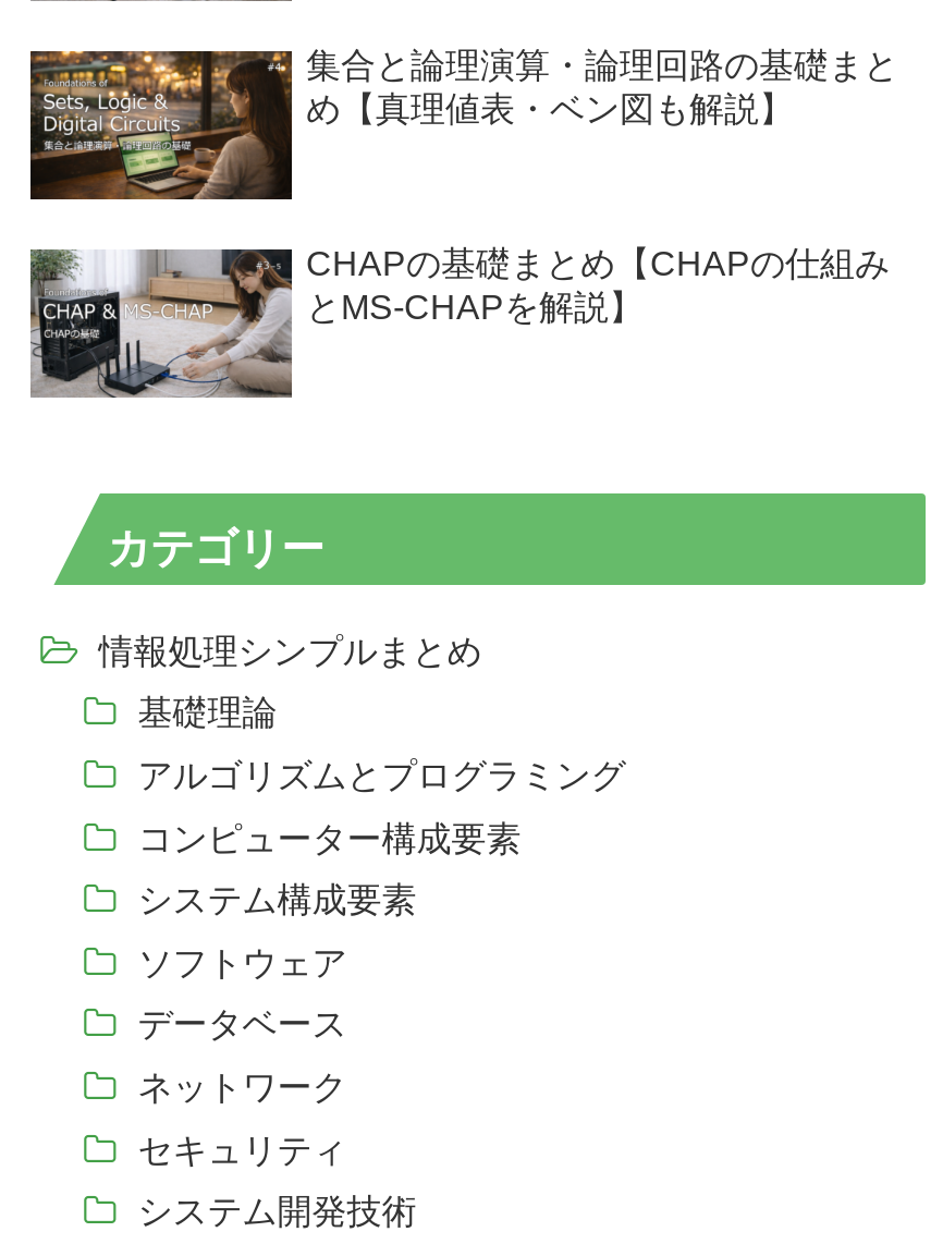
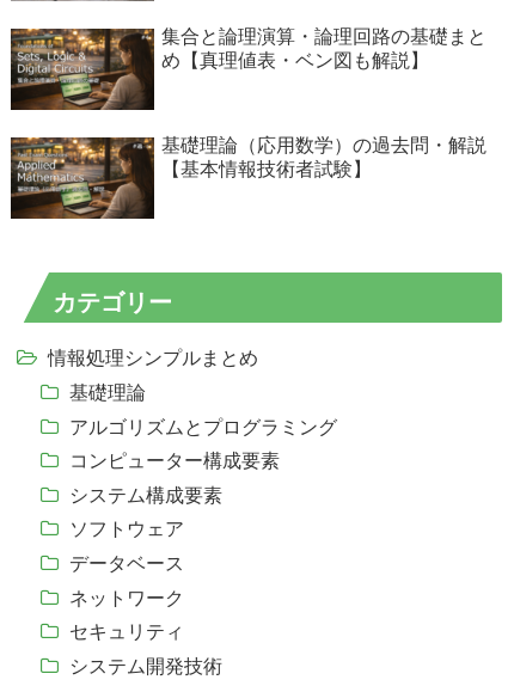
- [image]
- CHAPの基礎まとめ【CHAPの仕組み
- とMS-CHAPを解説】
+ [image]
+ 基礎理論（応用数学）の過去問・解説
+ 【基本情報技術者試験】
